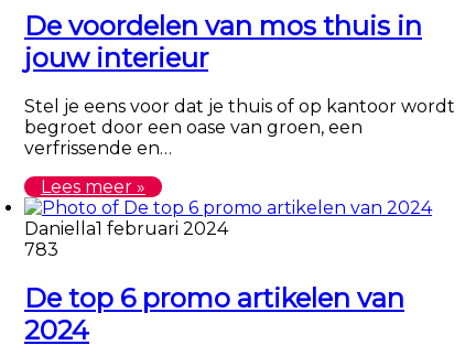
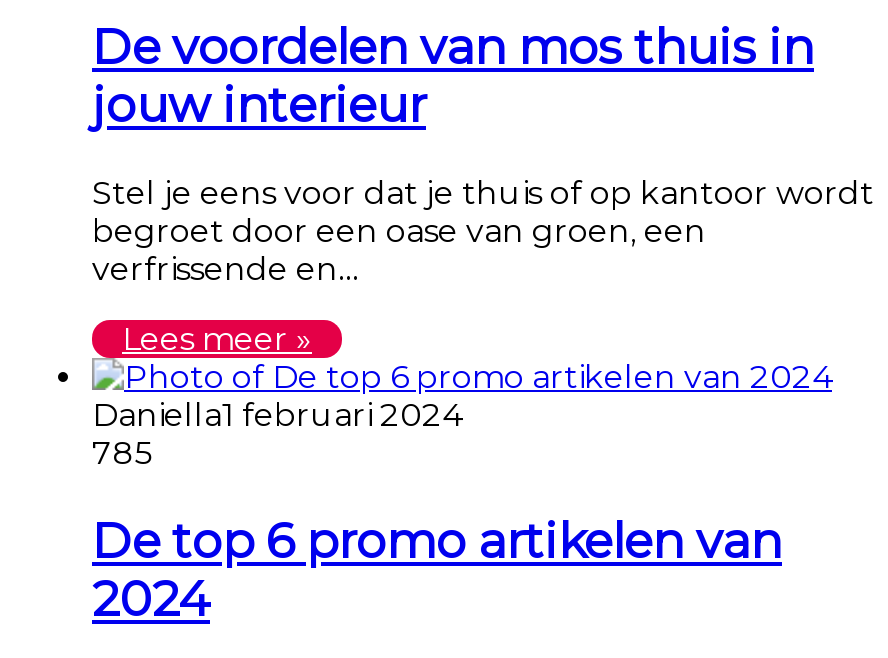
- 783
+ 785
